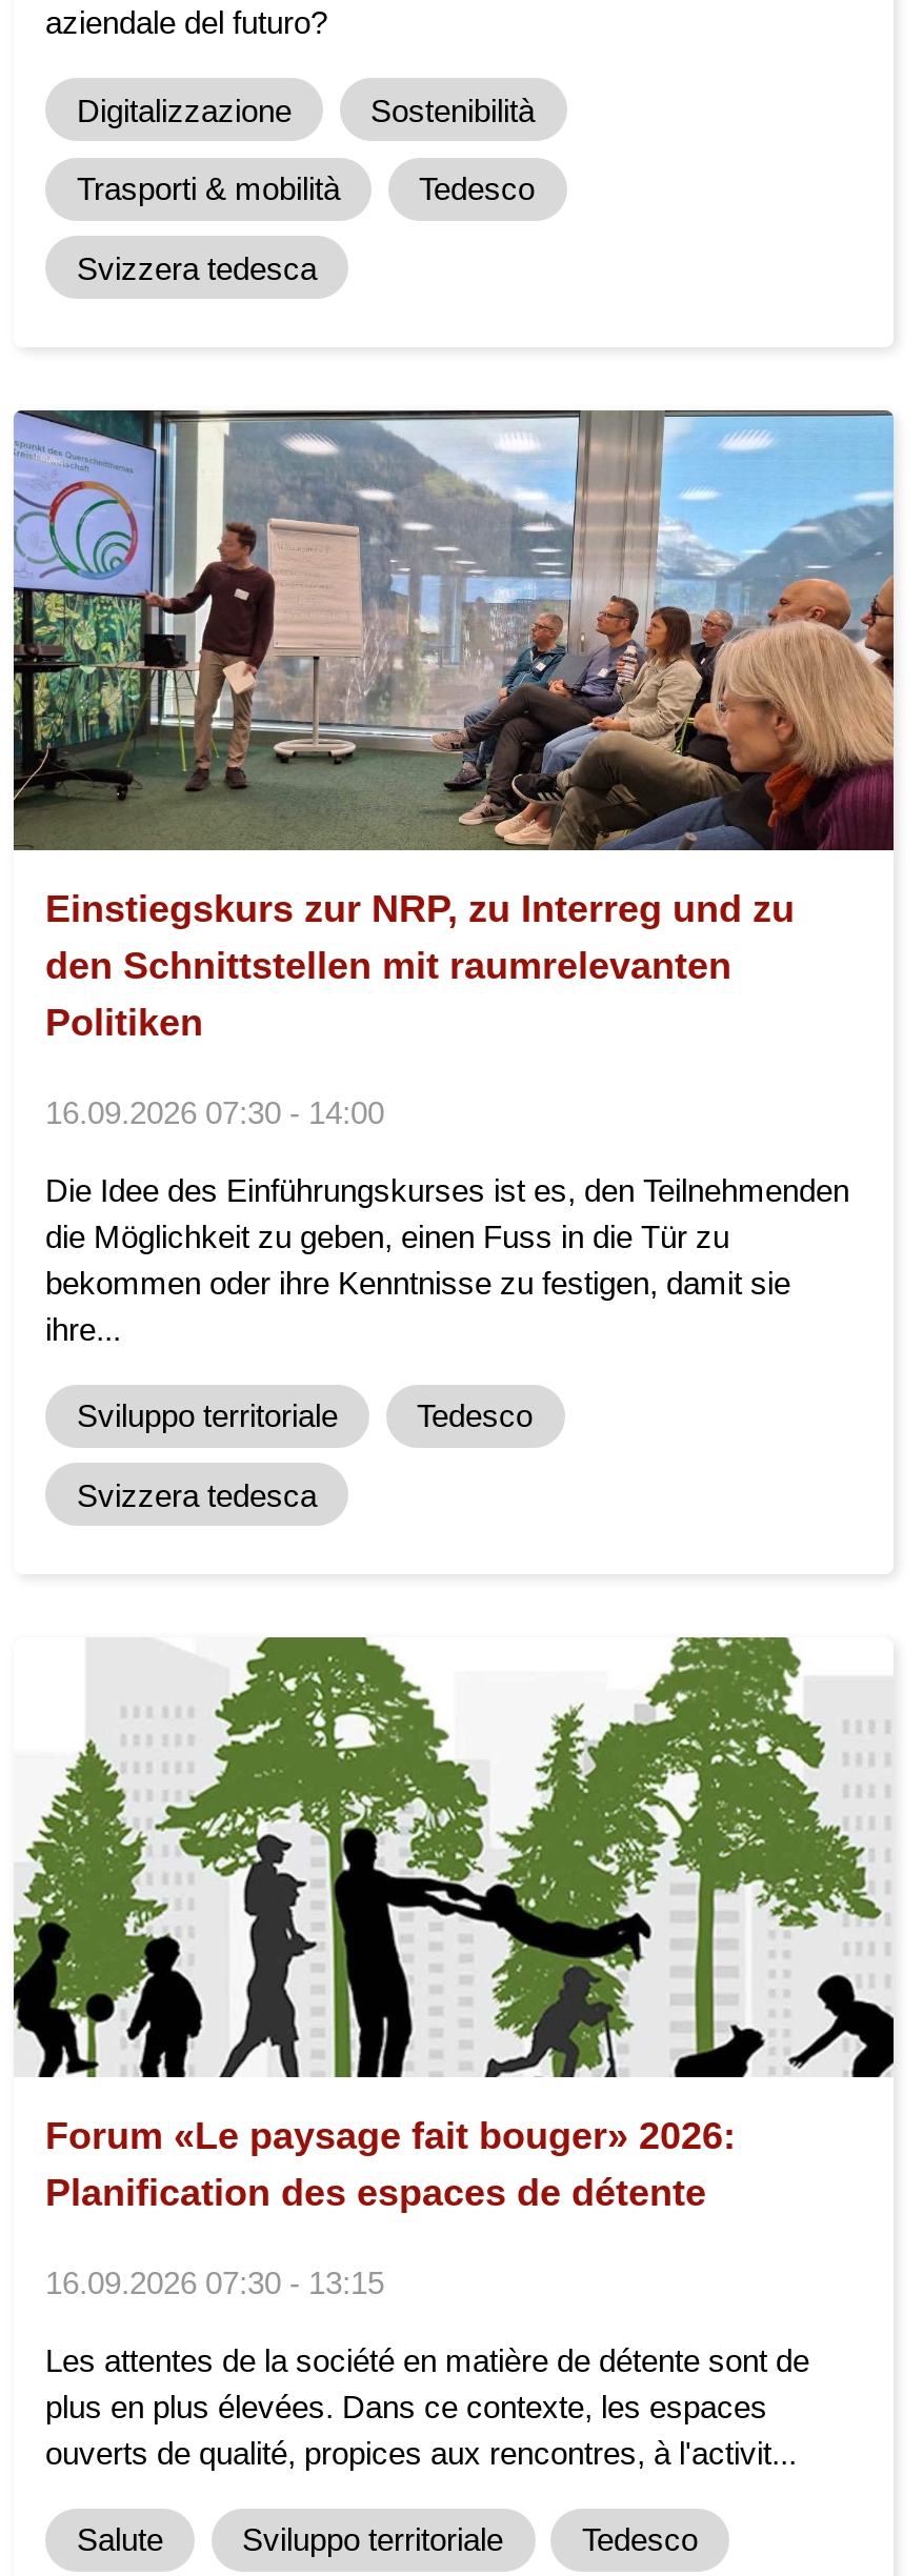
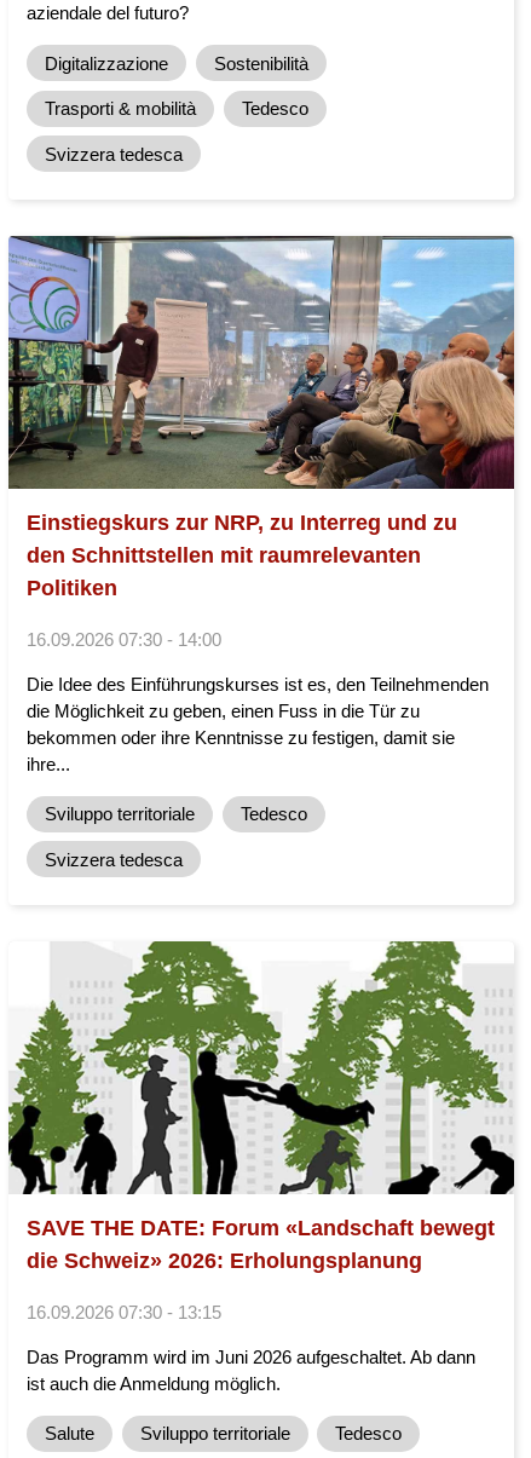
- Forum «Le paysage fait bouger» 2026:
- Planification des espaces de détente
+ SAVE THE DATE: Forum «Landschaft bewegt
+ die Schweiz» 2026: Erholungsplanung

- Les attentes de la société en matière de détente sont de
- plus en plus élevées. Dans ce contexte, les espaces
- ouverts de qualité, propices aux rencontres, à l'activit...
+ Das Programm wird im Juni 2026 aufgeschaltet. Ab dann
+ ist auch die Anmeldung möglich.
